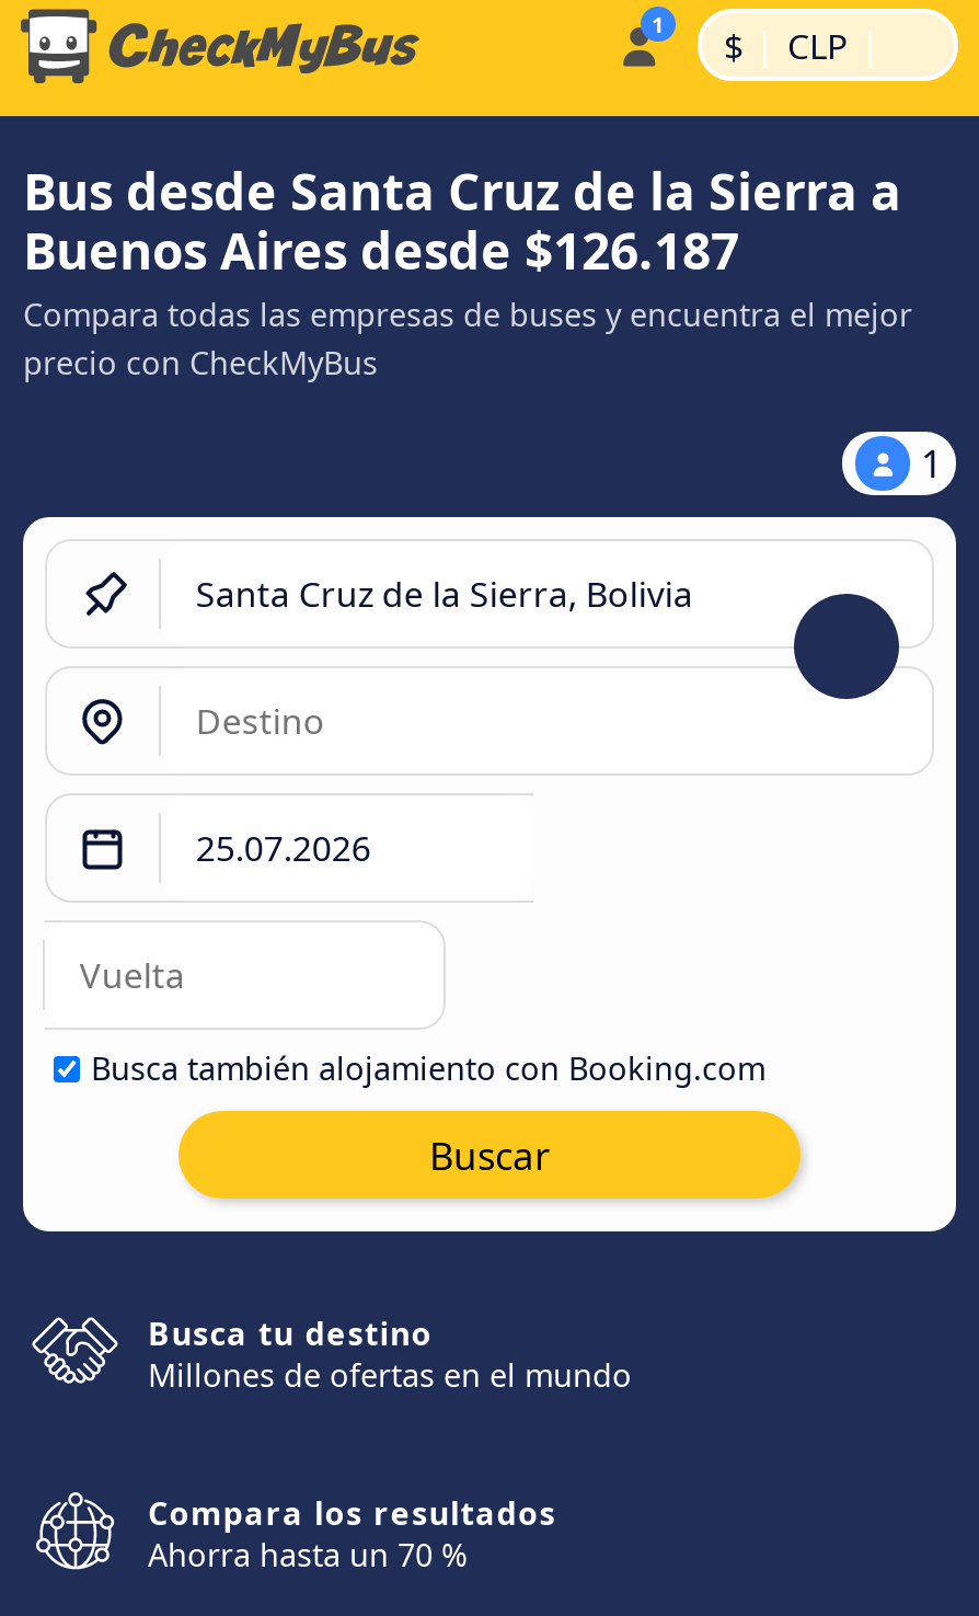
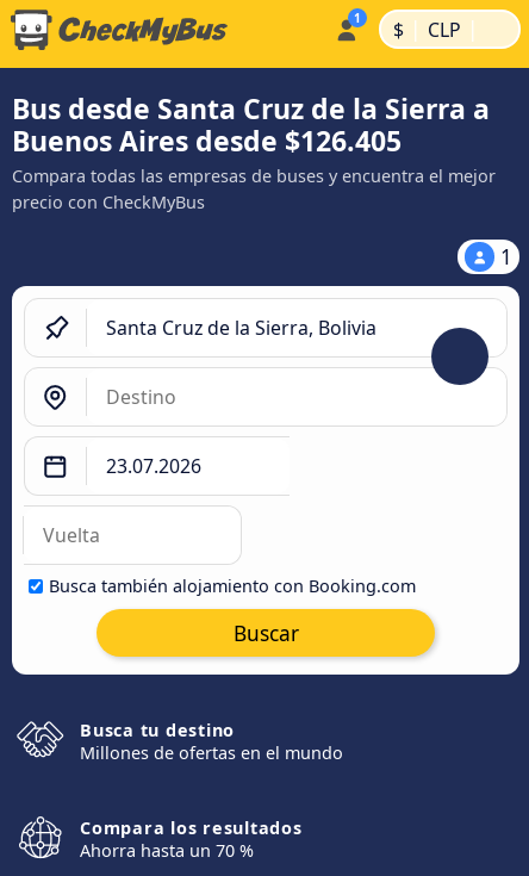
- Buenos Aires desde $126.187
+ Buenos Aires desde $126.405
